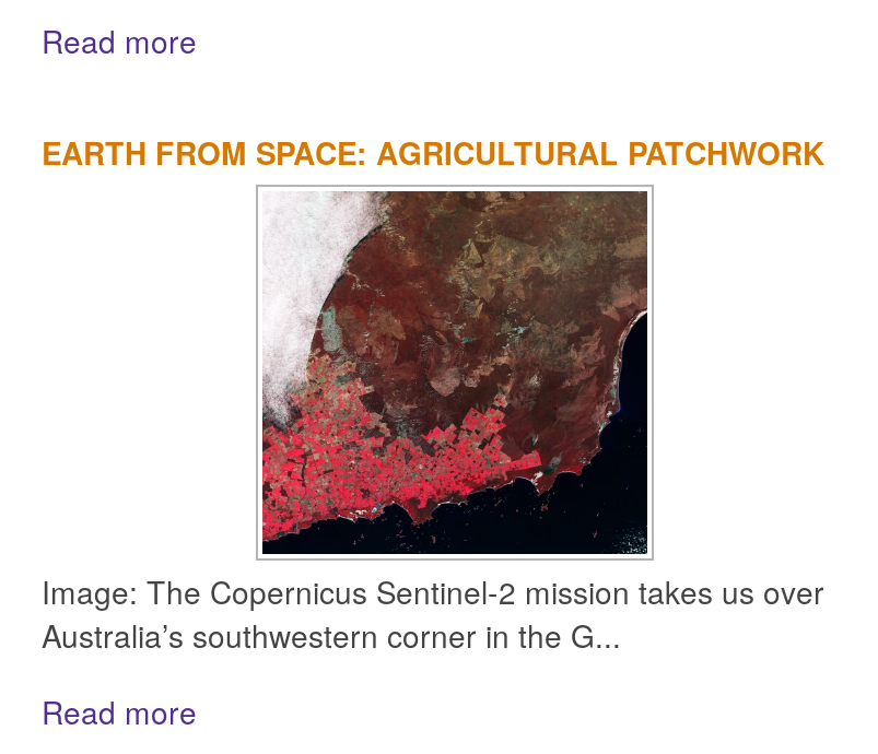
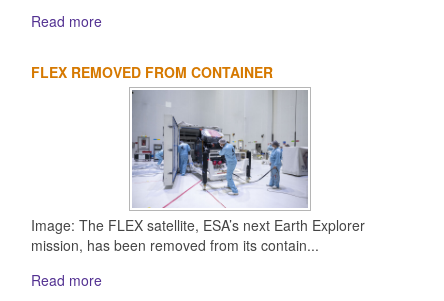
- EARTH FROM SPACE: AGRICULTURAL PATCHWORK
+ FLEX REMOVED FROM CONTAINER

- [image]
+ [image]

- Image: The Copernicus Sentinel-2 mission takes us over
- Australia’s southwestern corner in the G...
+ Image: The FLEX satellite, ESA’s next Earth Explorer
+ mission, has been removed from its contain...
